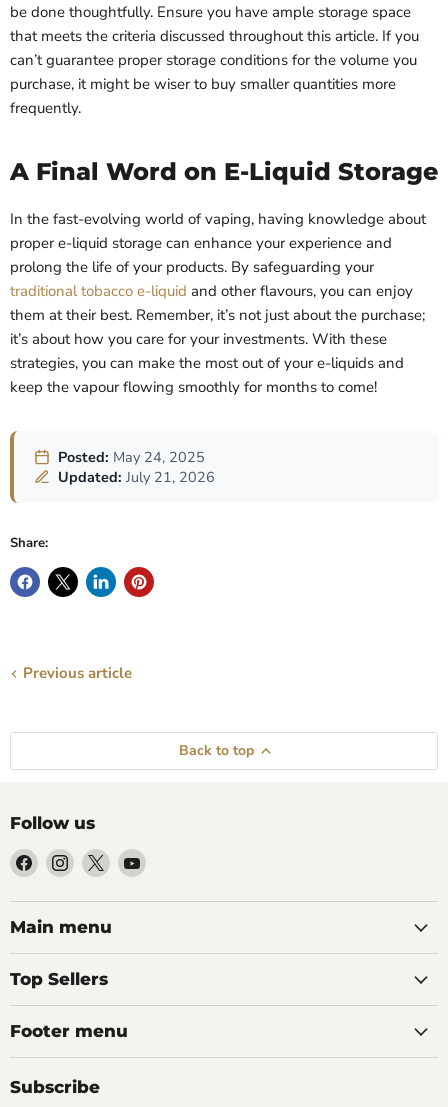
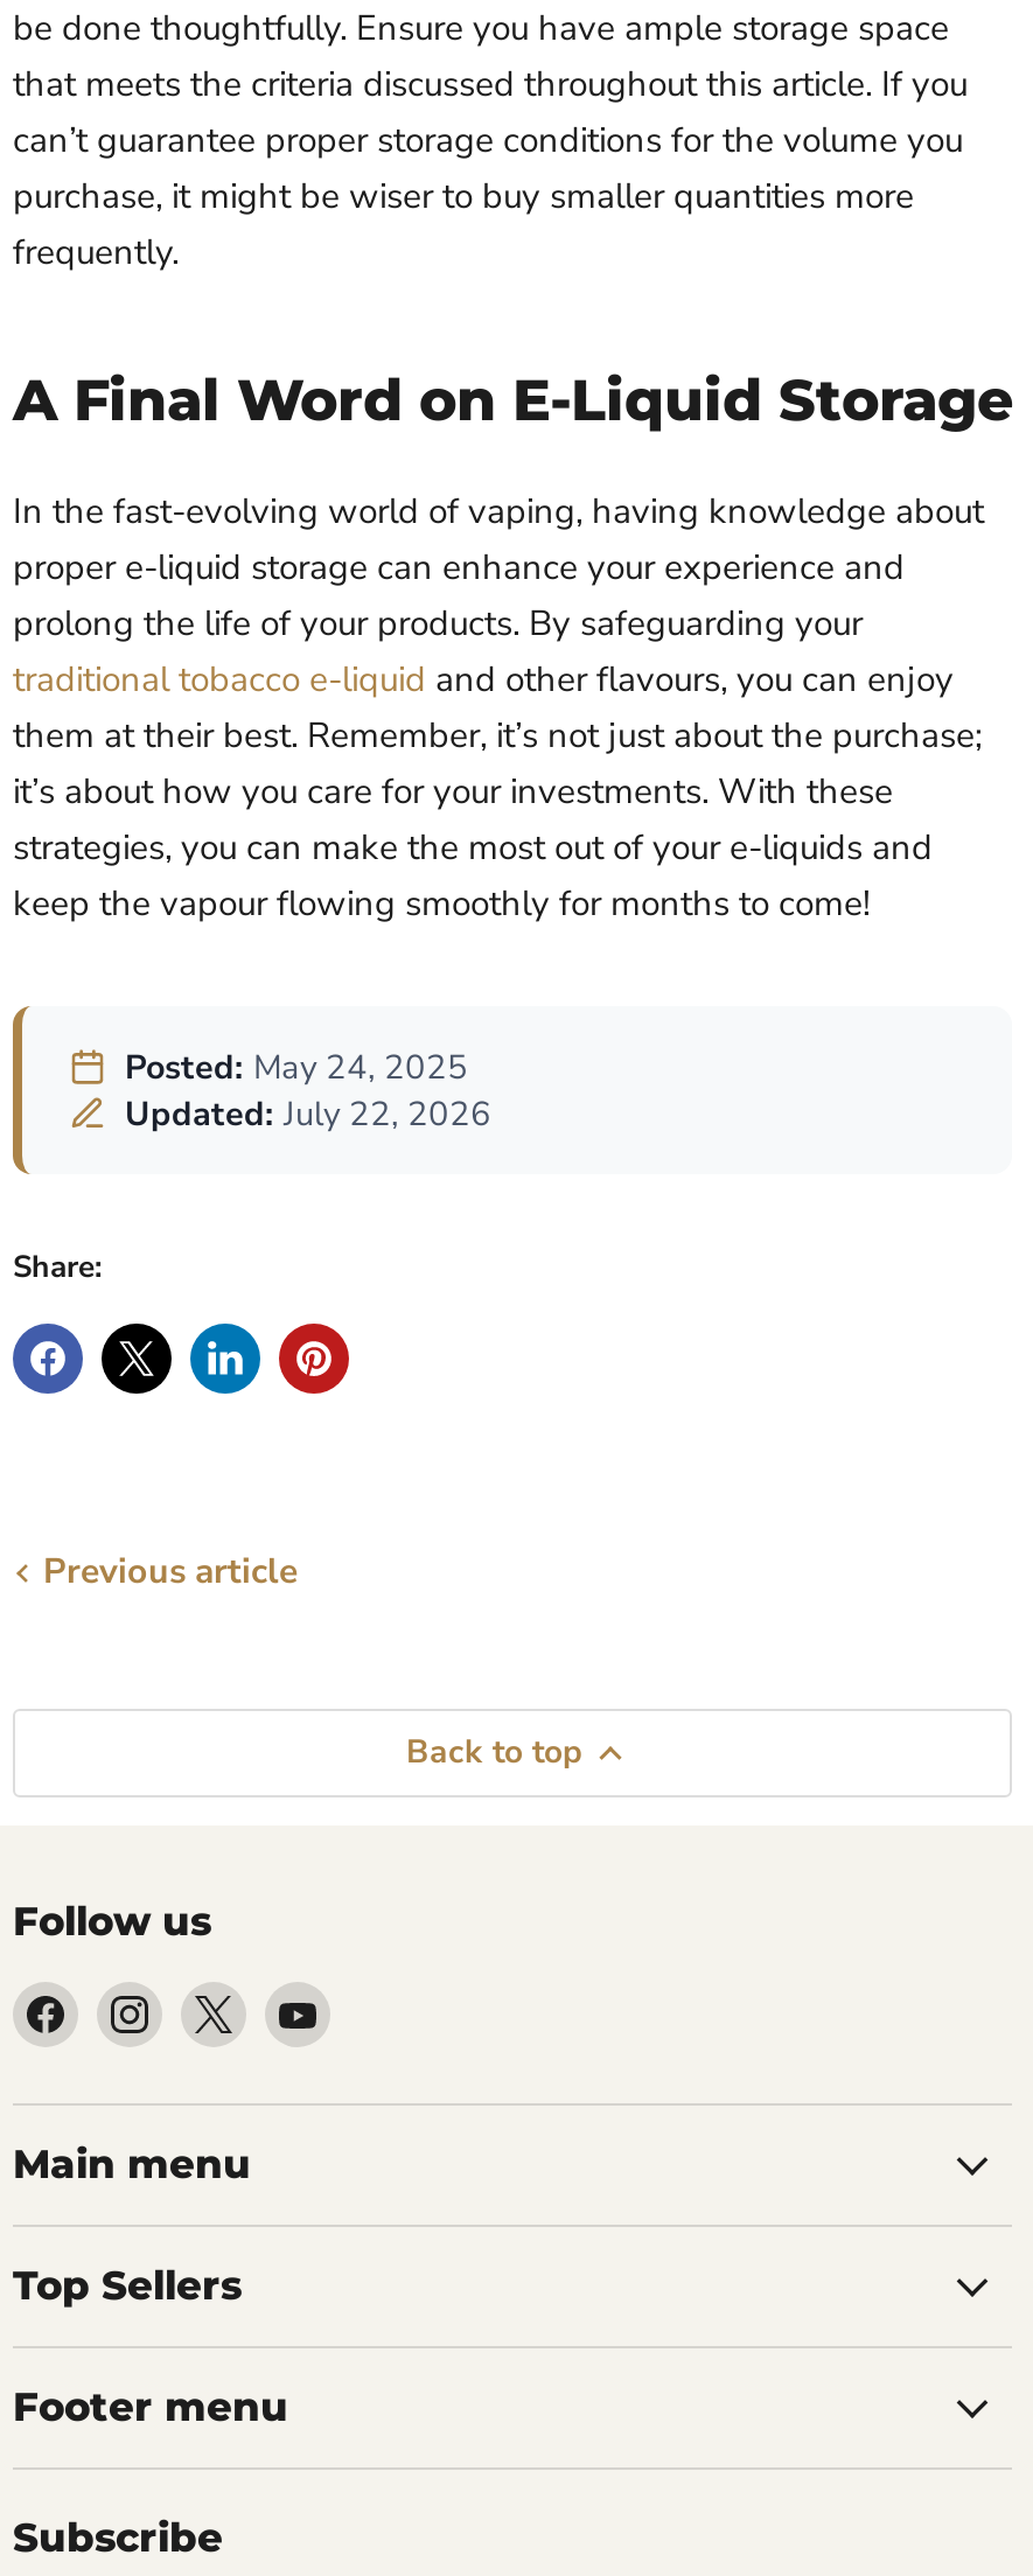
- Updated: July 21, 2026
+ Updated: July 22, 2026
